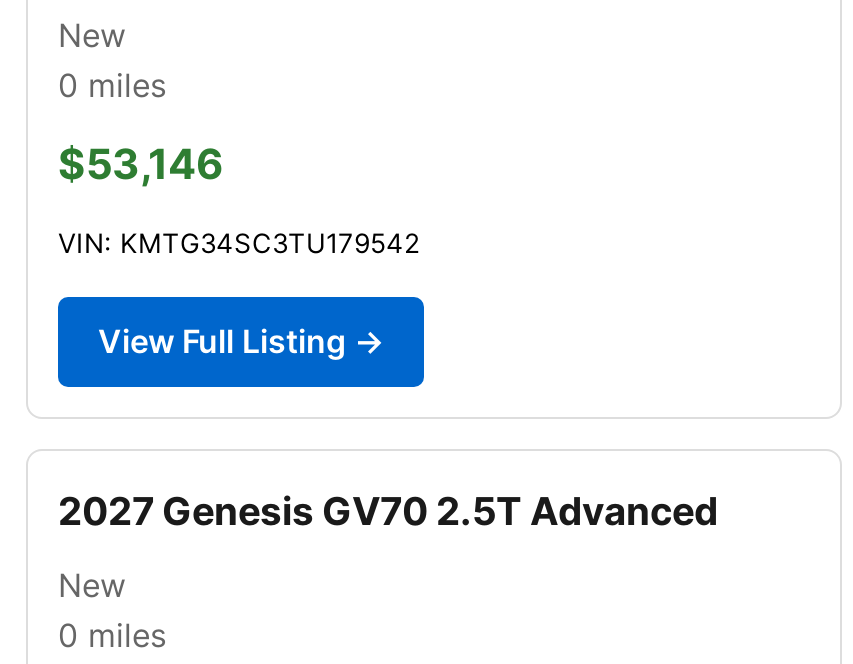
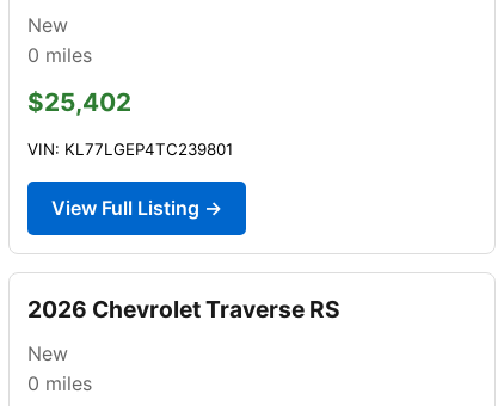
- $53,146
+ $25,402

- VIN: KMTG34SC3TU179542
+ VIN: KL77LGEP4TC239801

- 2027 Genesis GV70 2.5T Advanced
+ 2026 Chevrolet Traverse RS
